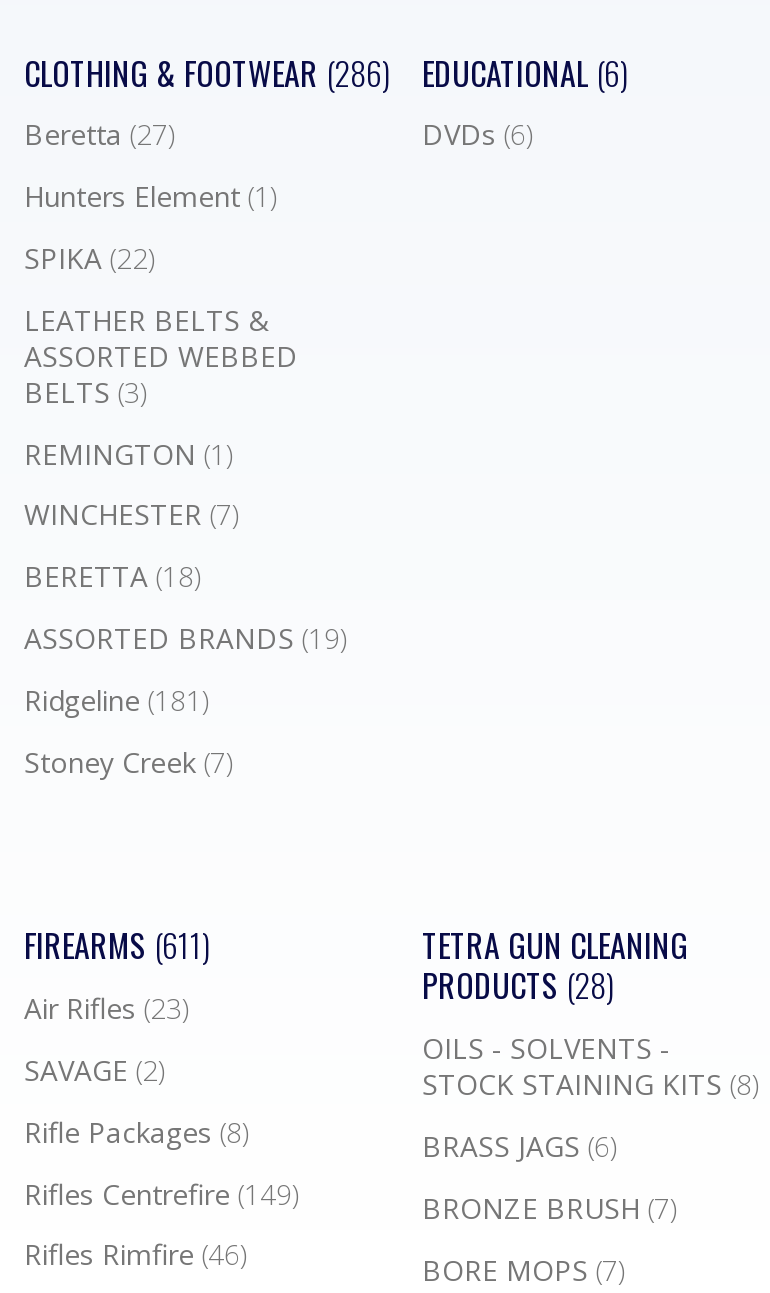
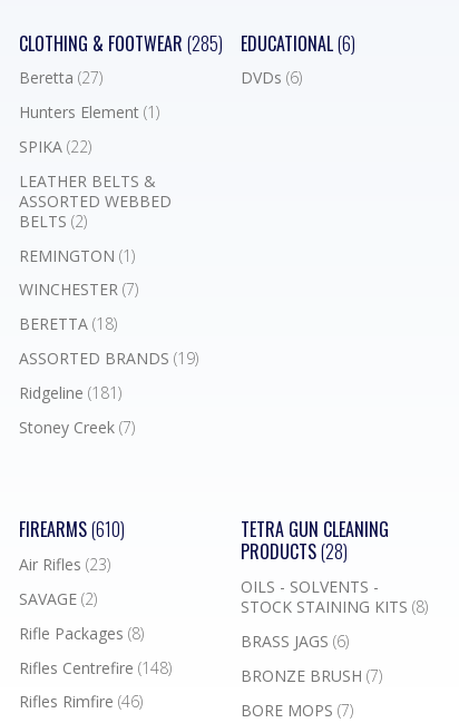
- CLOTHING & FOOTWEAR (286)
+ CLOTHING & FOOTWEAR (285)

- BELTS (3)
+ BELTS (2)

- FIREARMS (611)
+ FIREARMS (610)

- Rifles Centrefire (149)
+ Rifles Centrefire (148)
